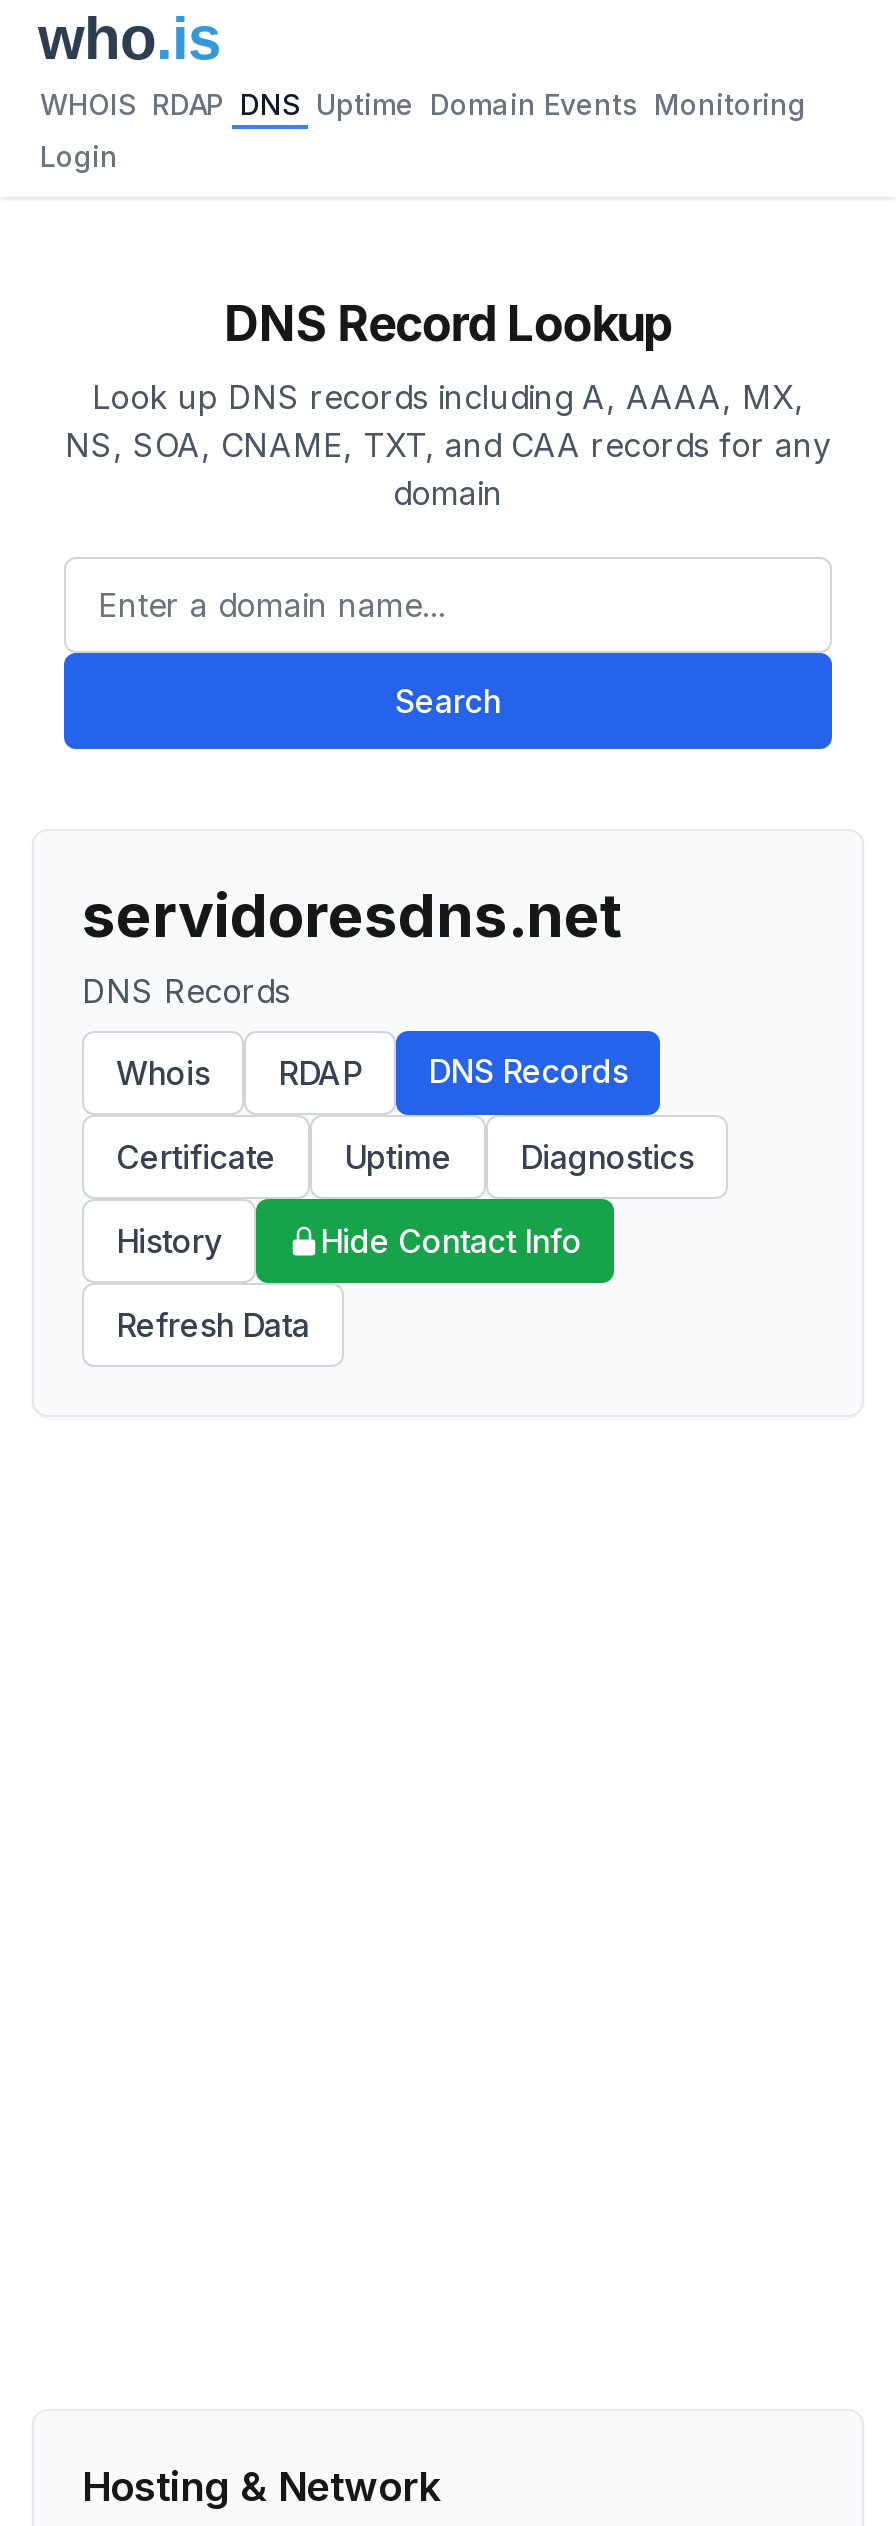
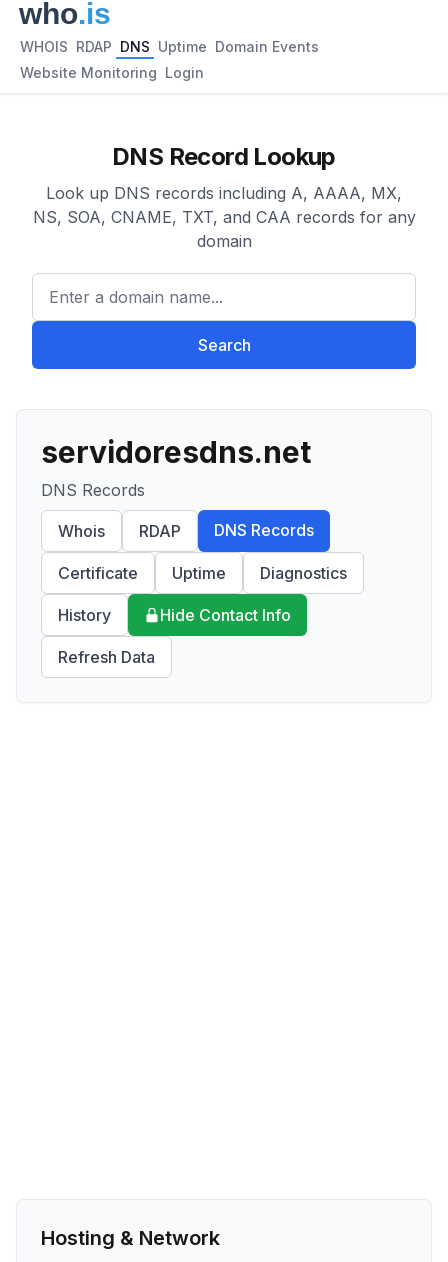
- WHOIS RDAP DNS Uptime Domain Events Monitoring
+ WHOIS RDAP DNS Uptime Domain Events

- Login
+ Website Monitoring Login
